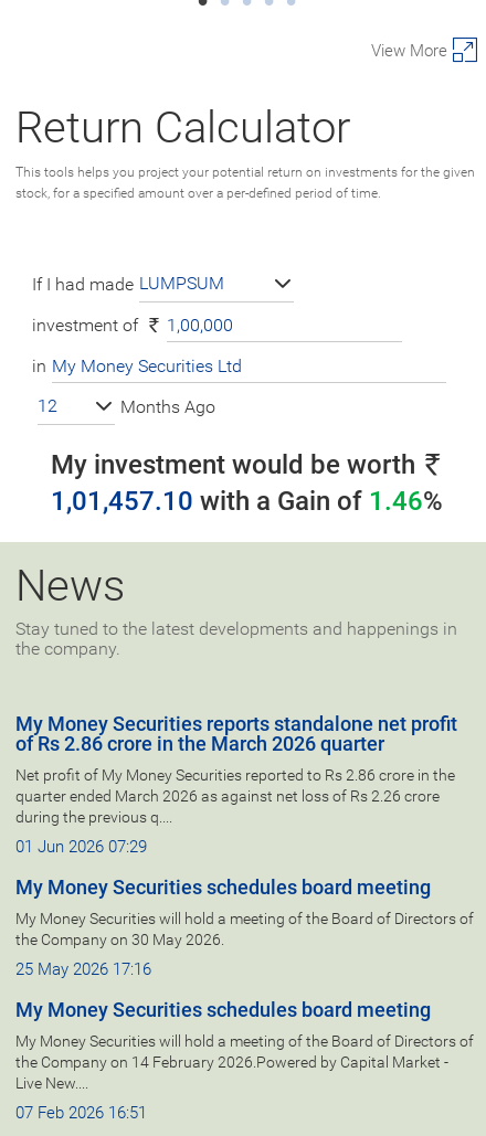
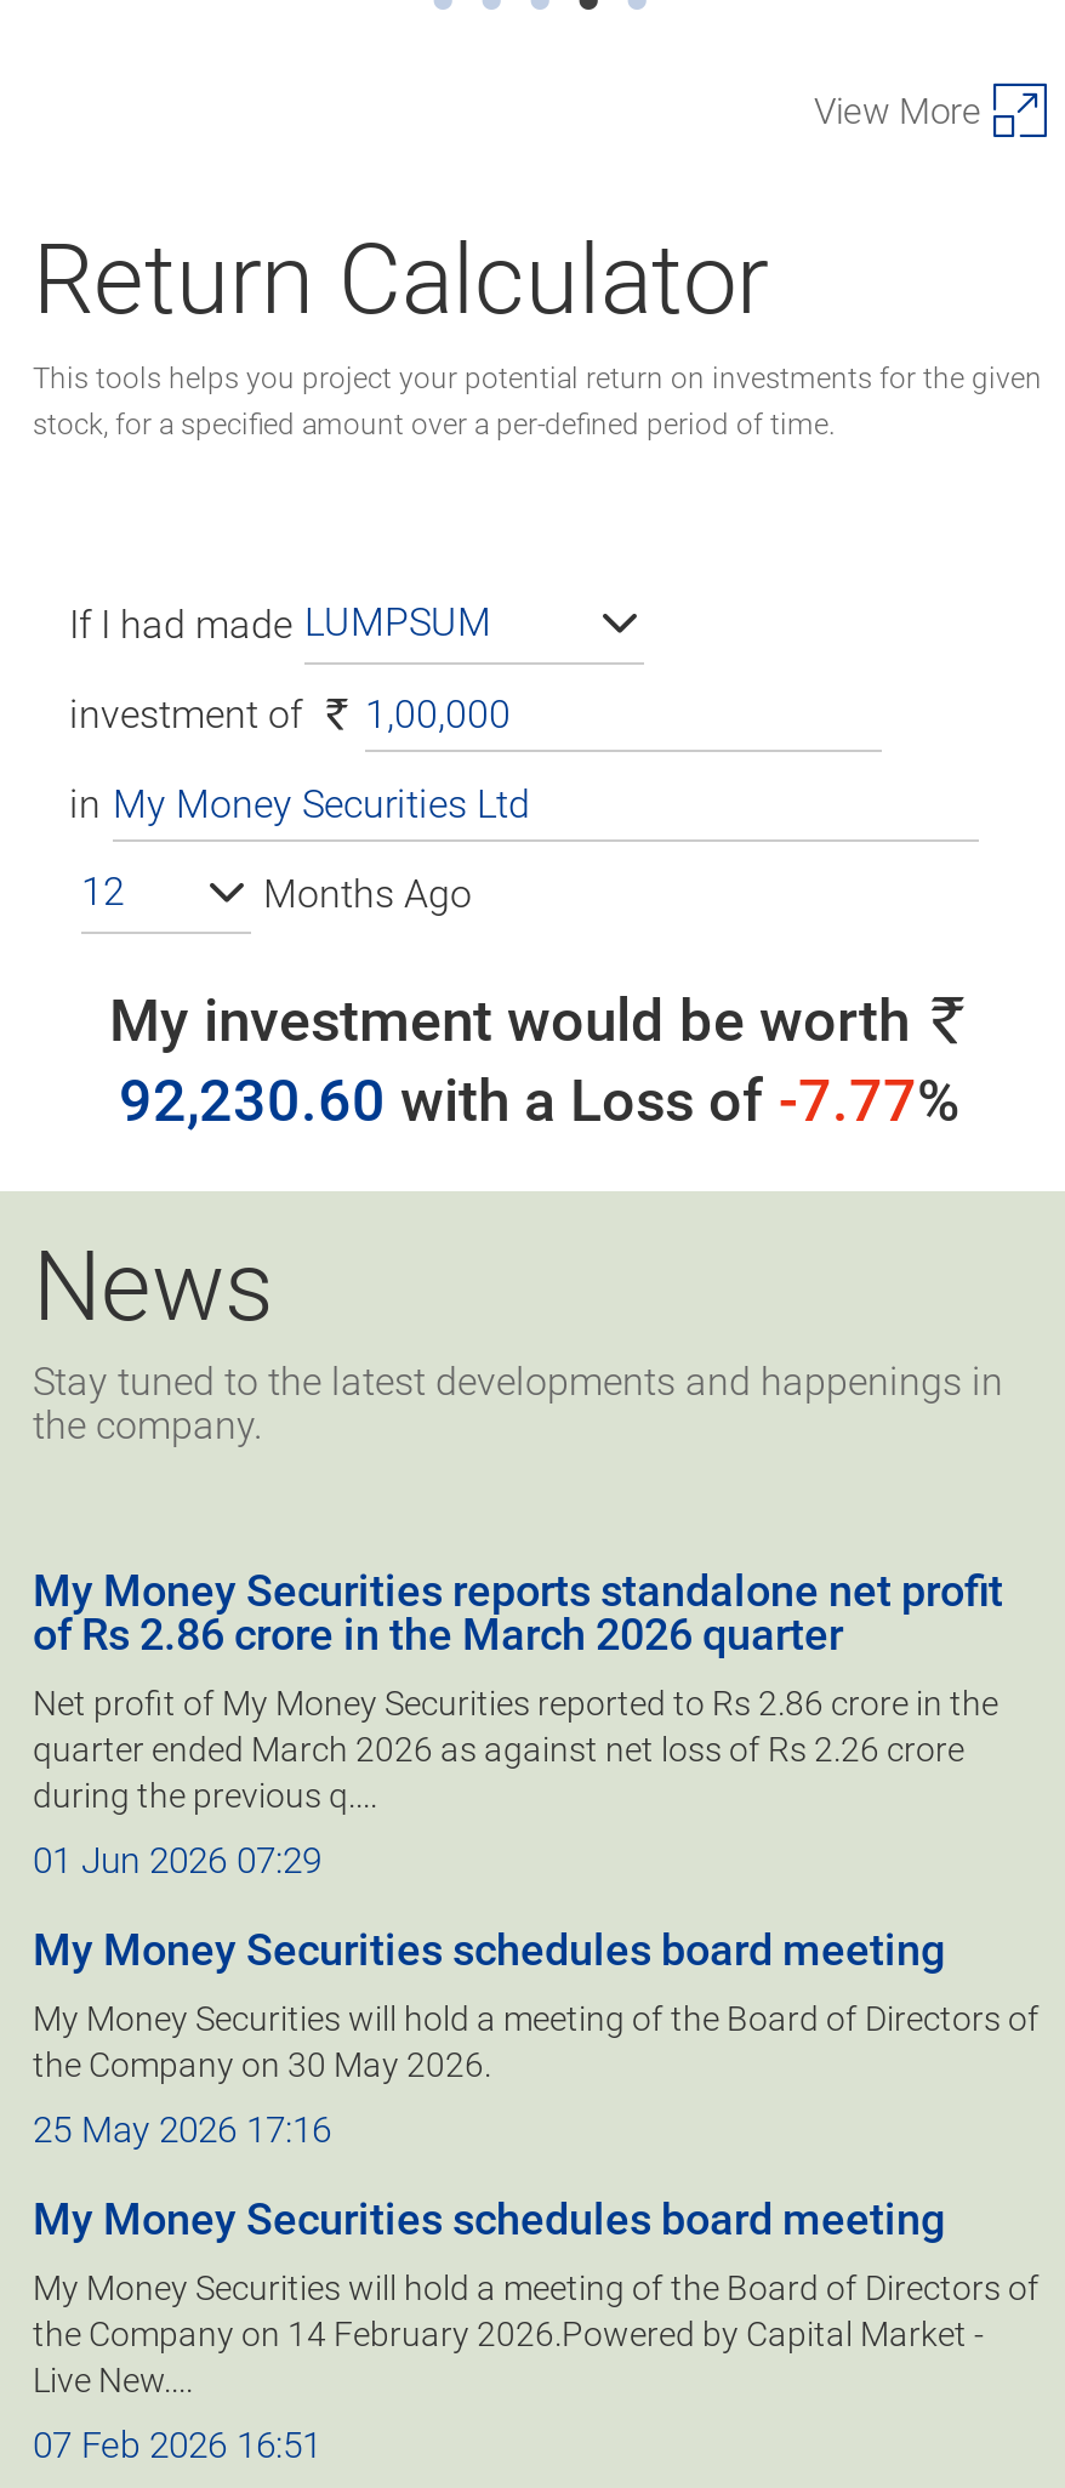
- 1,01,457.10 with a Gain of 1.46%
+ 92,230.60 with a Loss of -7.77%
